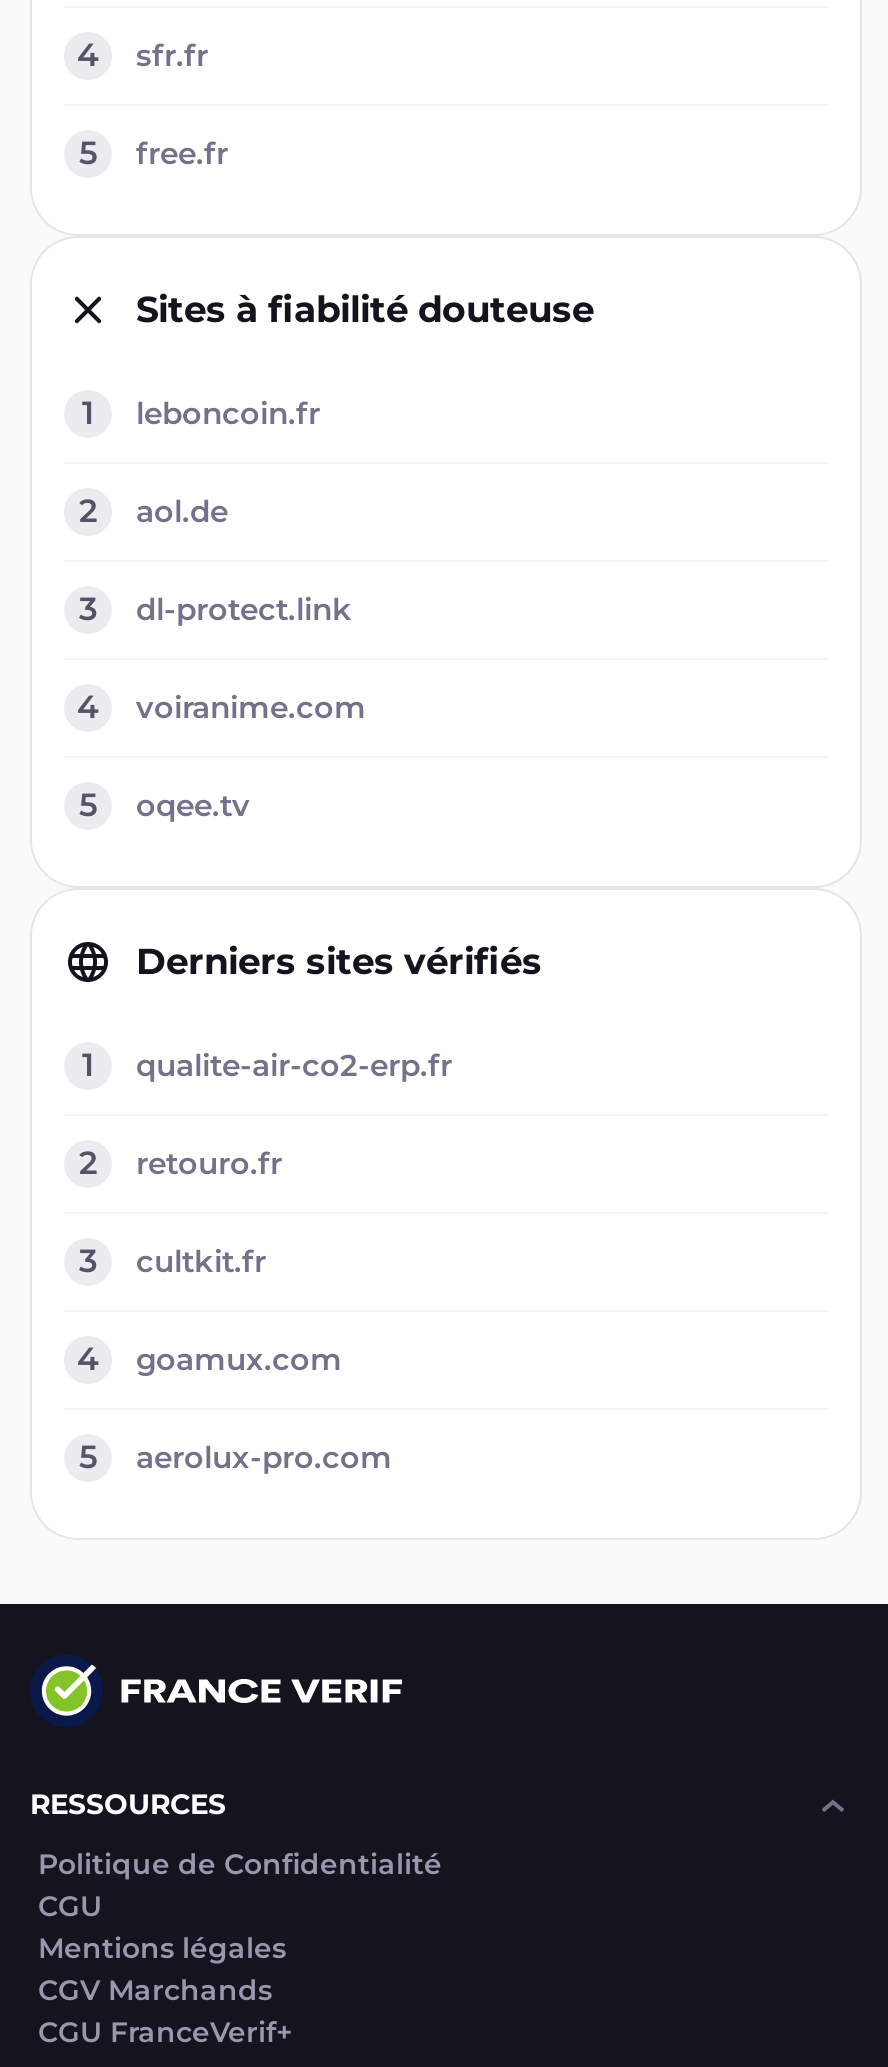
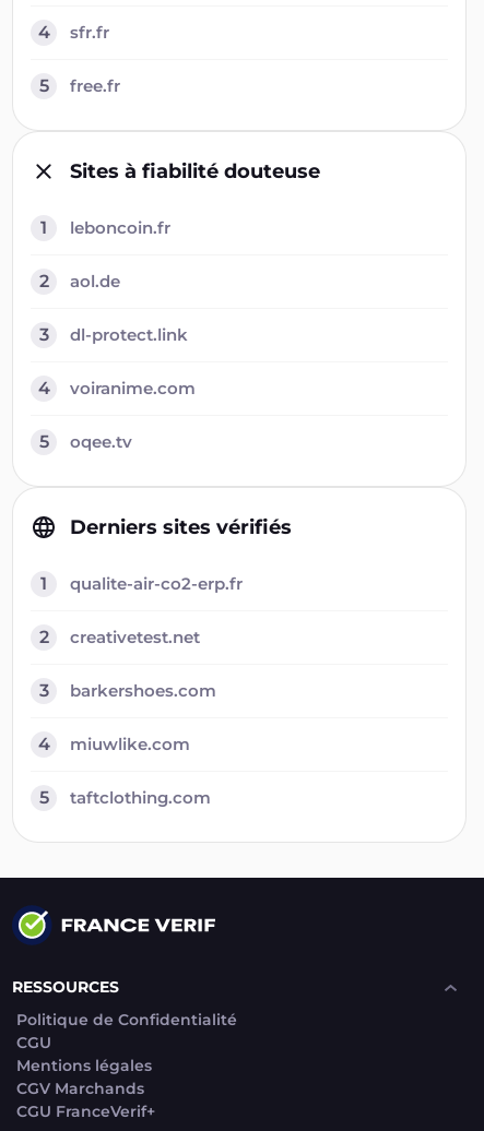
- retouro.fr
+ creativetest.net

- cultkit.fr
+ barkershoes.com

- goamux.com
+ miuwlike.com

- aerolux-pro.com
+ taftclothing.com
